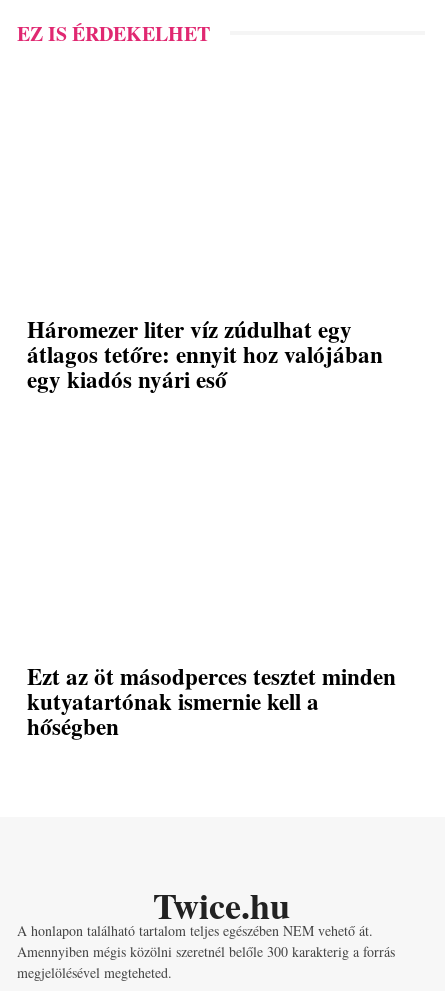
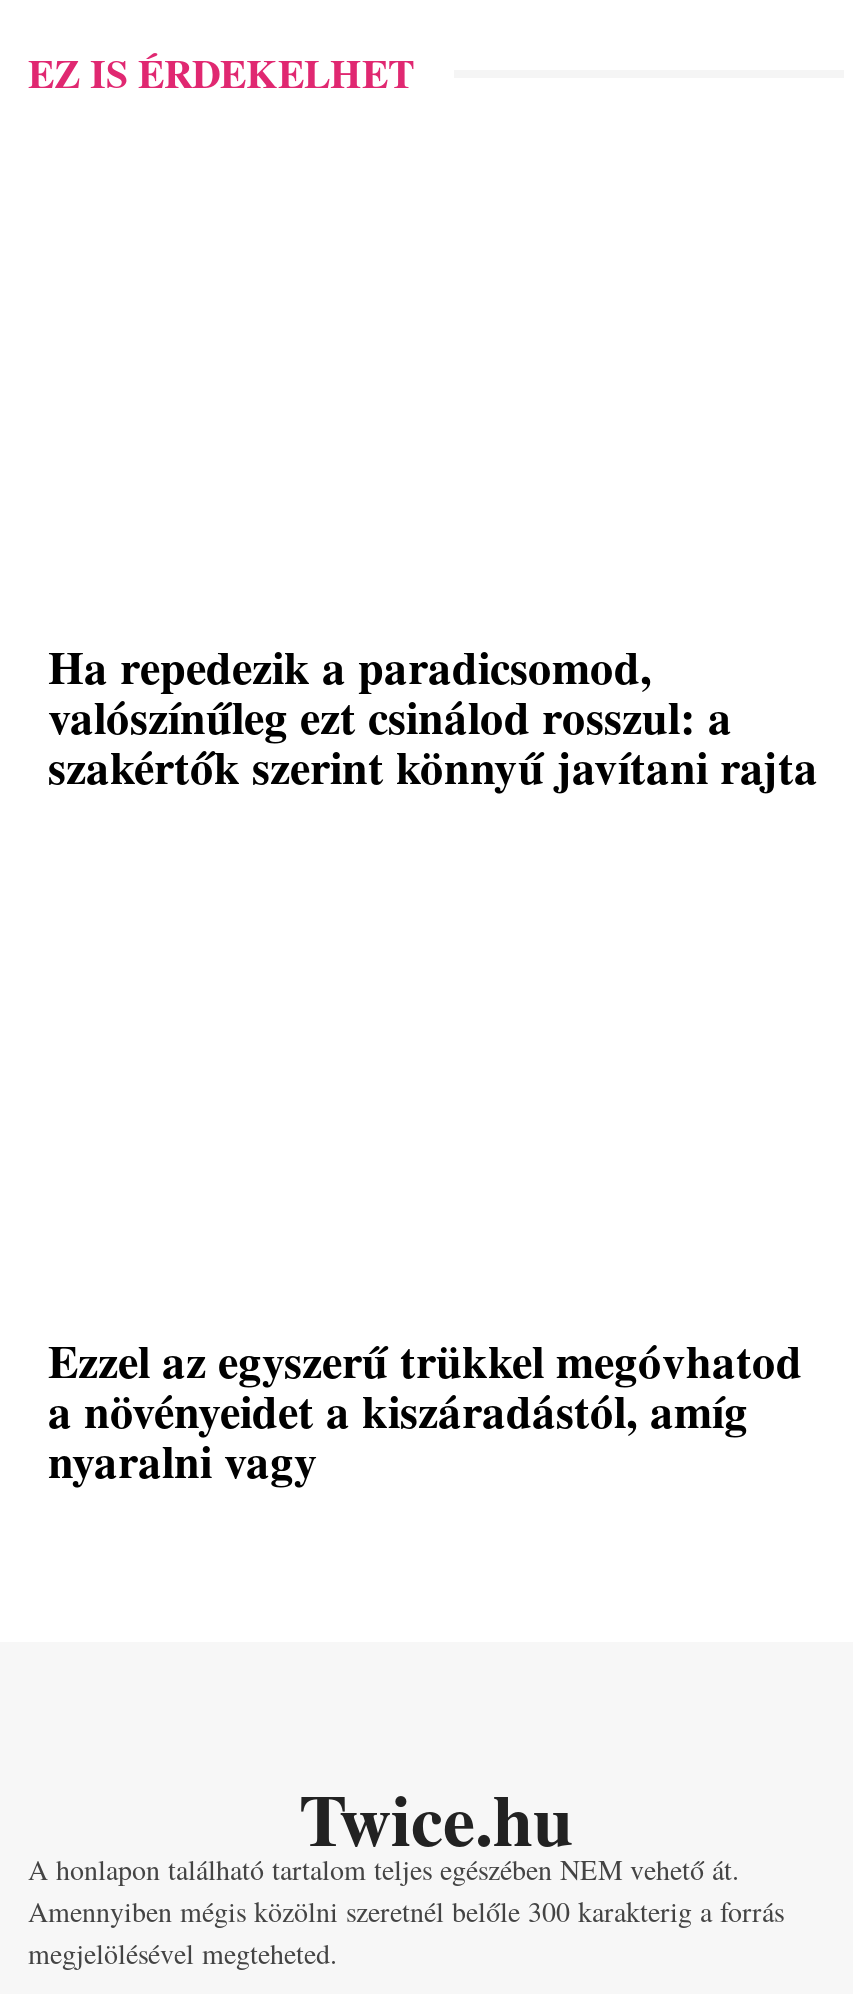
- Háromezer liter víz zúdulhat egy
- átlagos tetőre: ennyit hoz valójában
- egy kiadós nyári eső
+ Ha repedezik a paradicsomod,
+ valószínűleg ezt csinálod rosszul: a
+ szakértők szerint könnyű javítani rajta

- Ezt az öt másodperces tesztet minden
- kutyatartónak ismernie kell a
- hőségben
+ Ezzel az egyszerű trükkel megóvhatod
+ a növényeidet a kiszáradástól, amíg
+ nyaralni vagy
